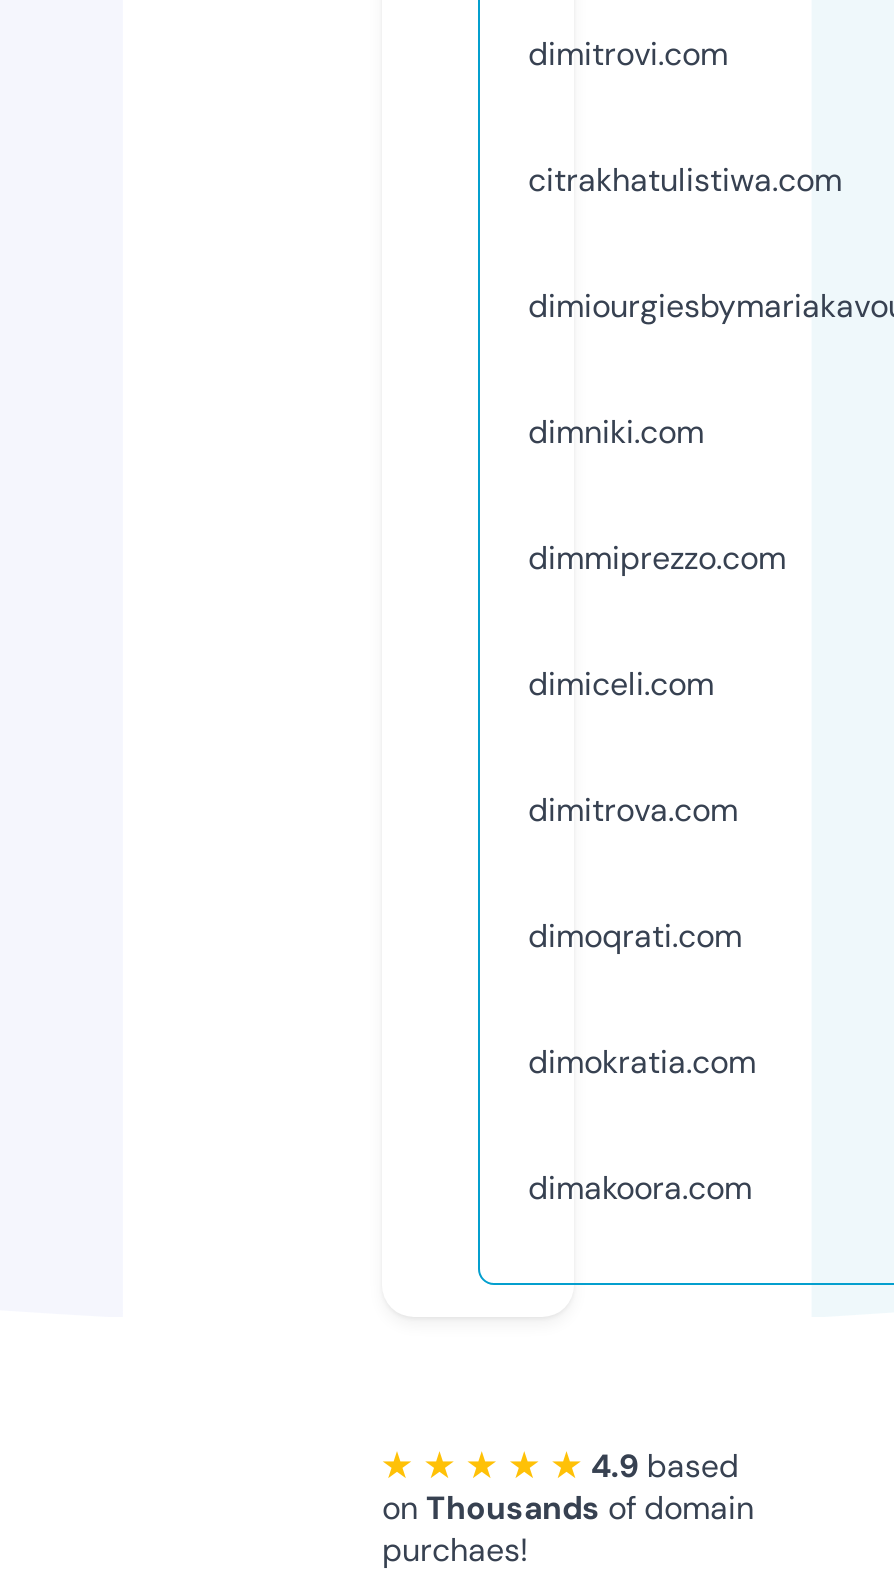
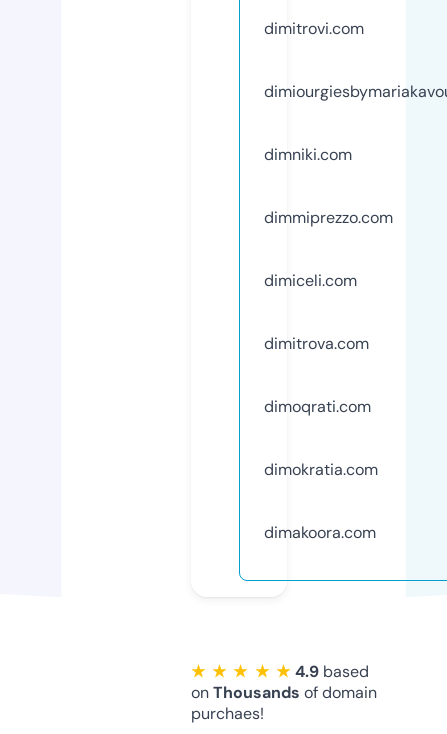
- citrakhatulistiwa.com
